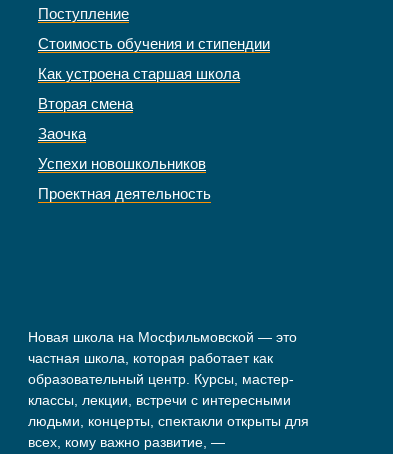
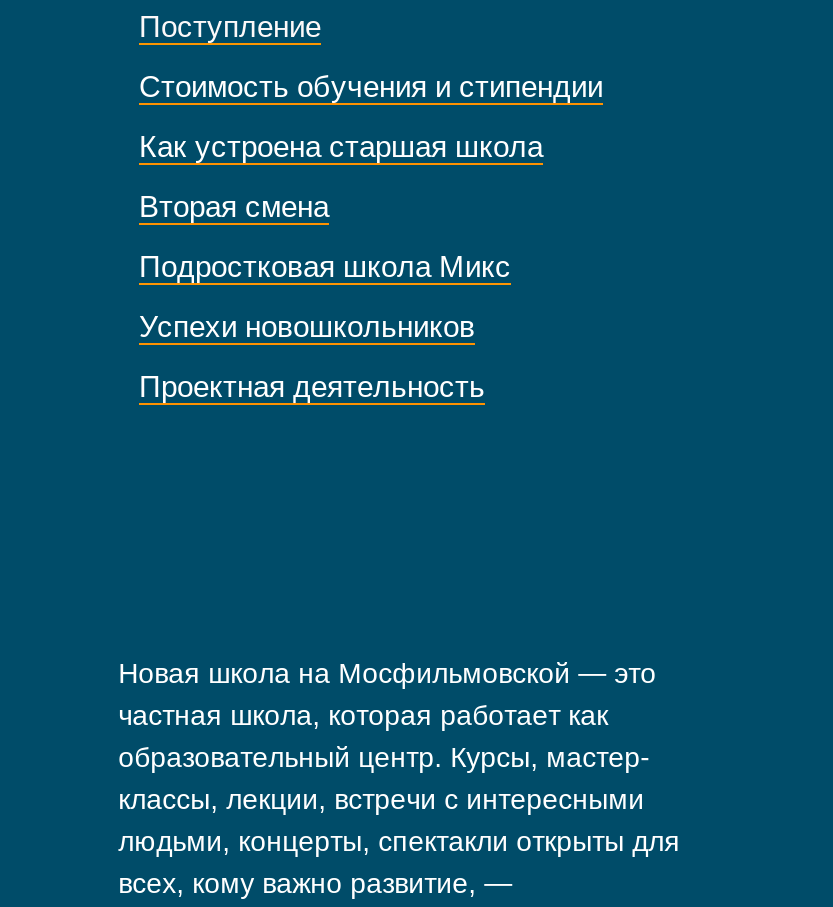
- Заочка
+ Подростковая школа Микс
